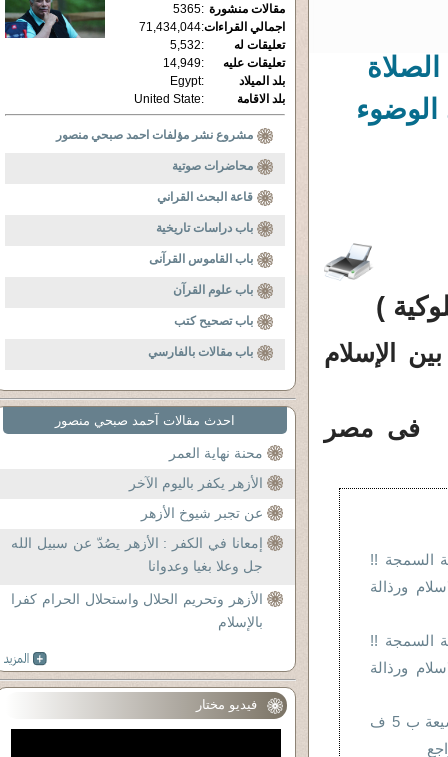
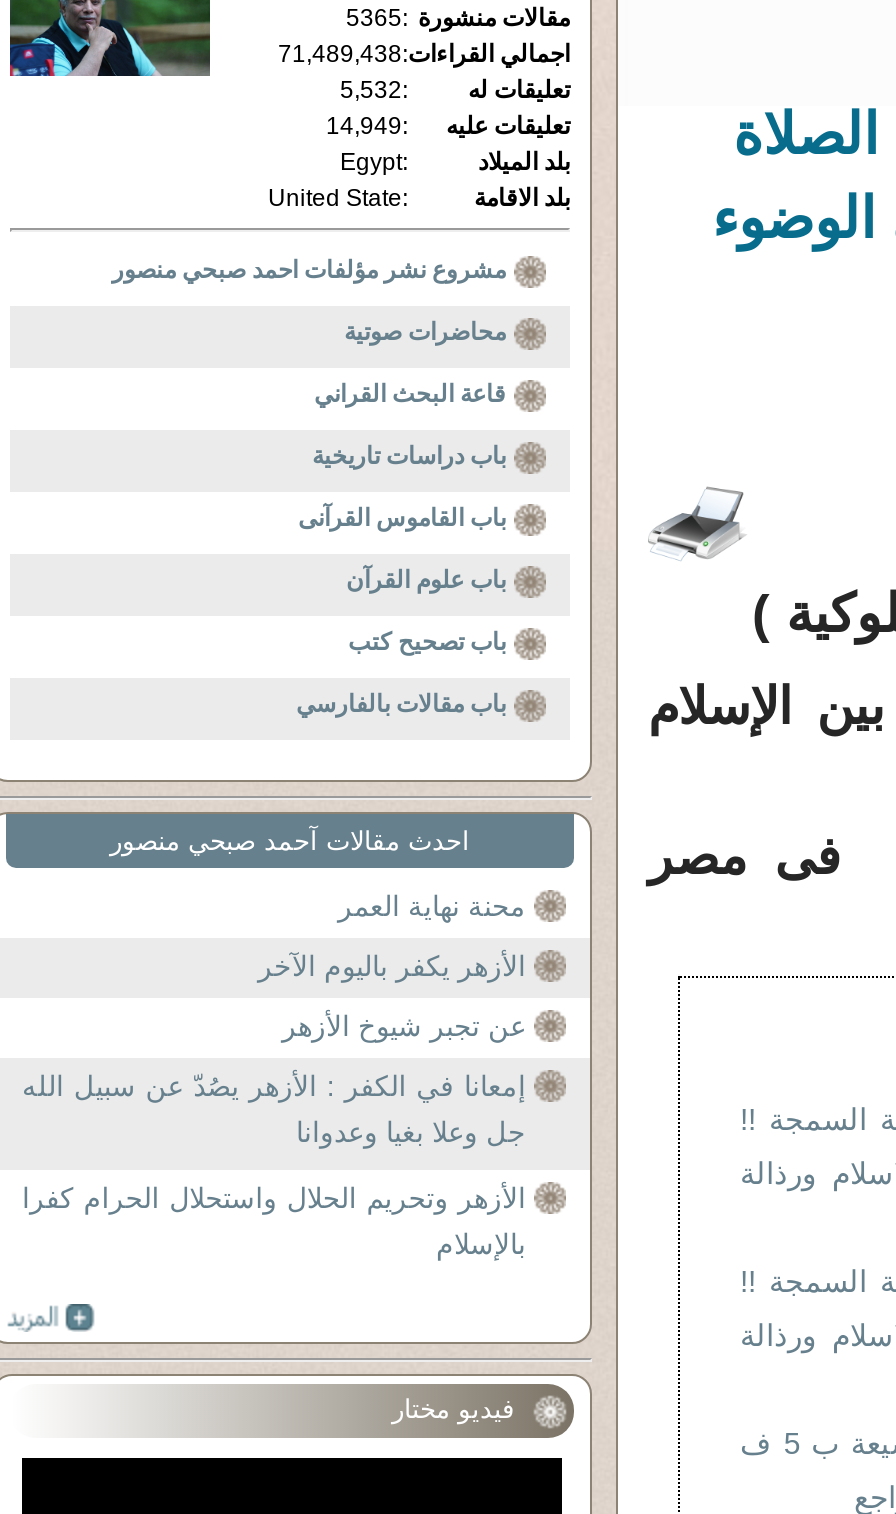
- اجمالي القراءات:71,434,044
+ اجمالي القراءات:71,489,438
